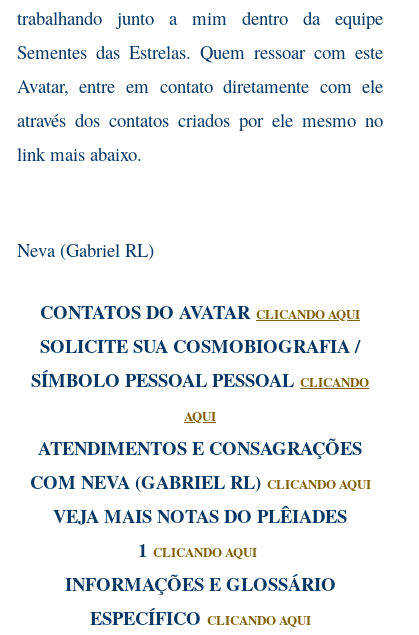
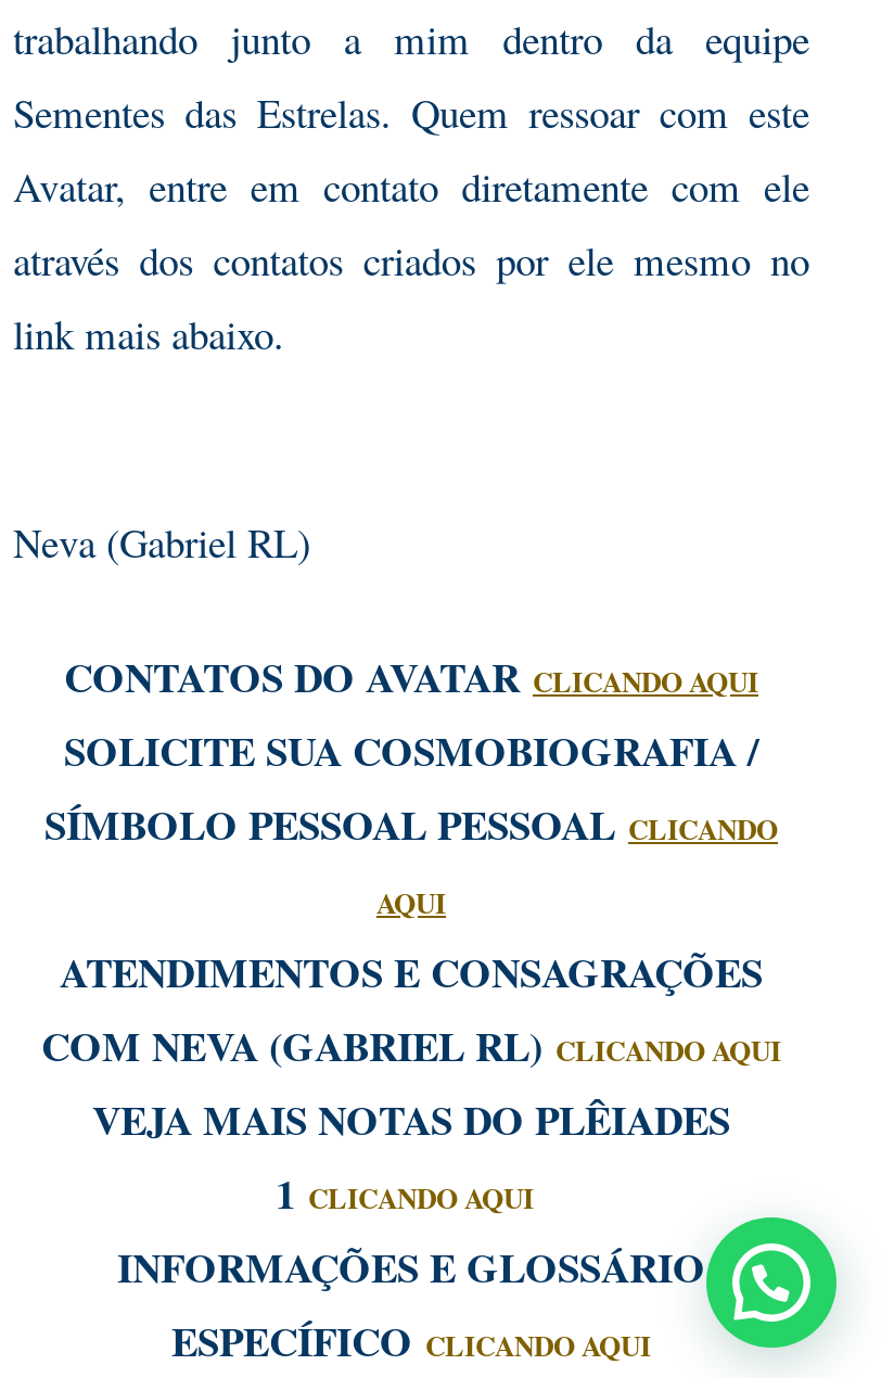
+ [image]
